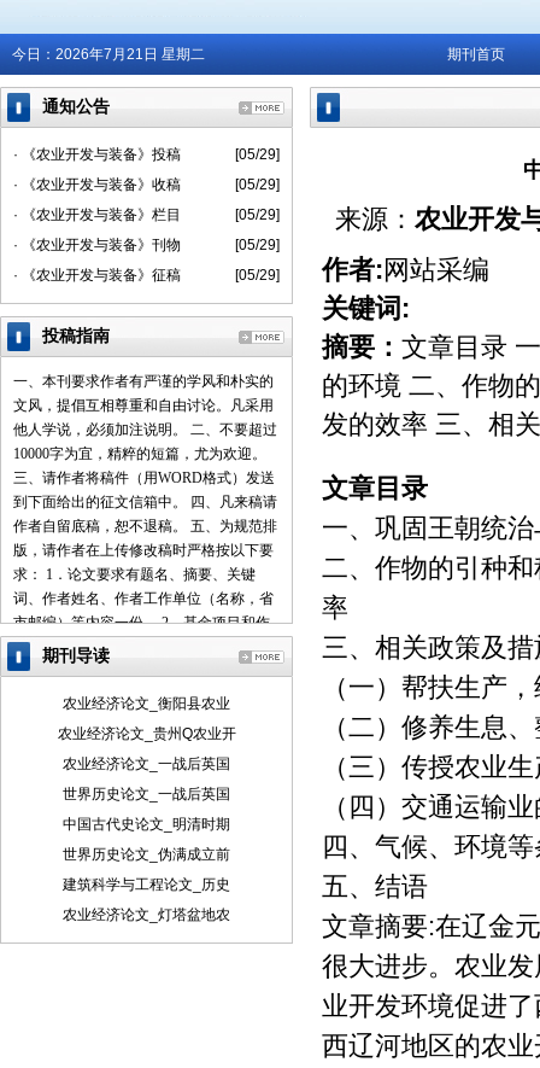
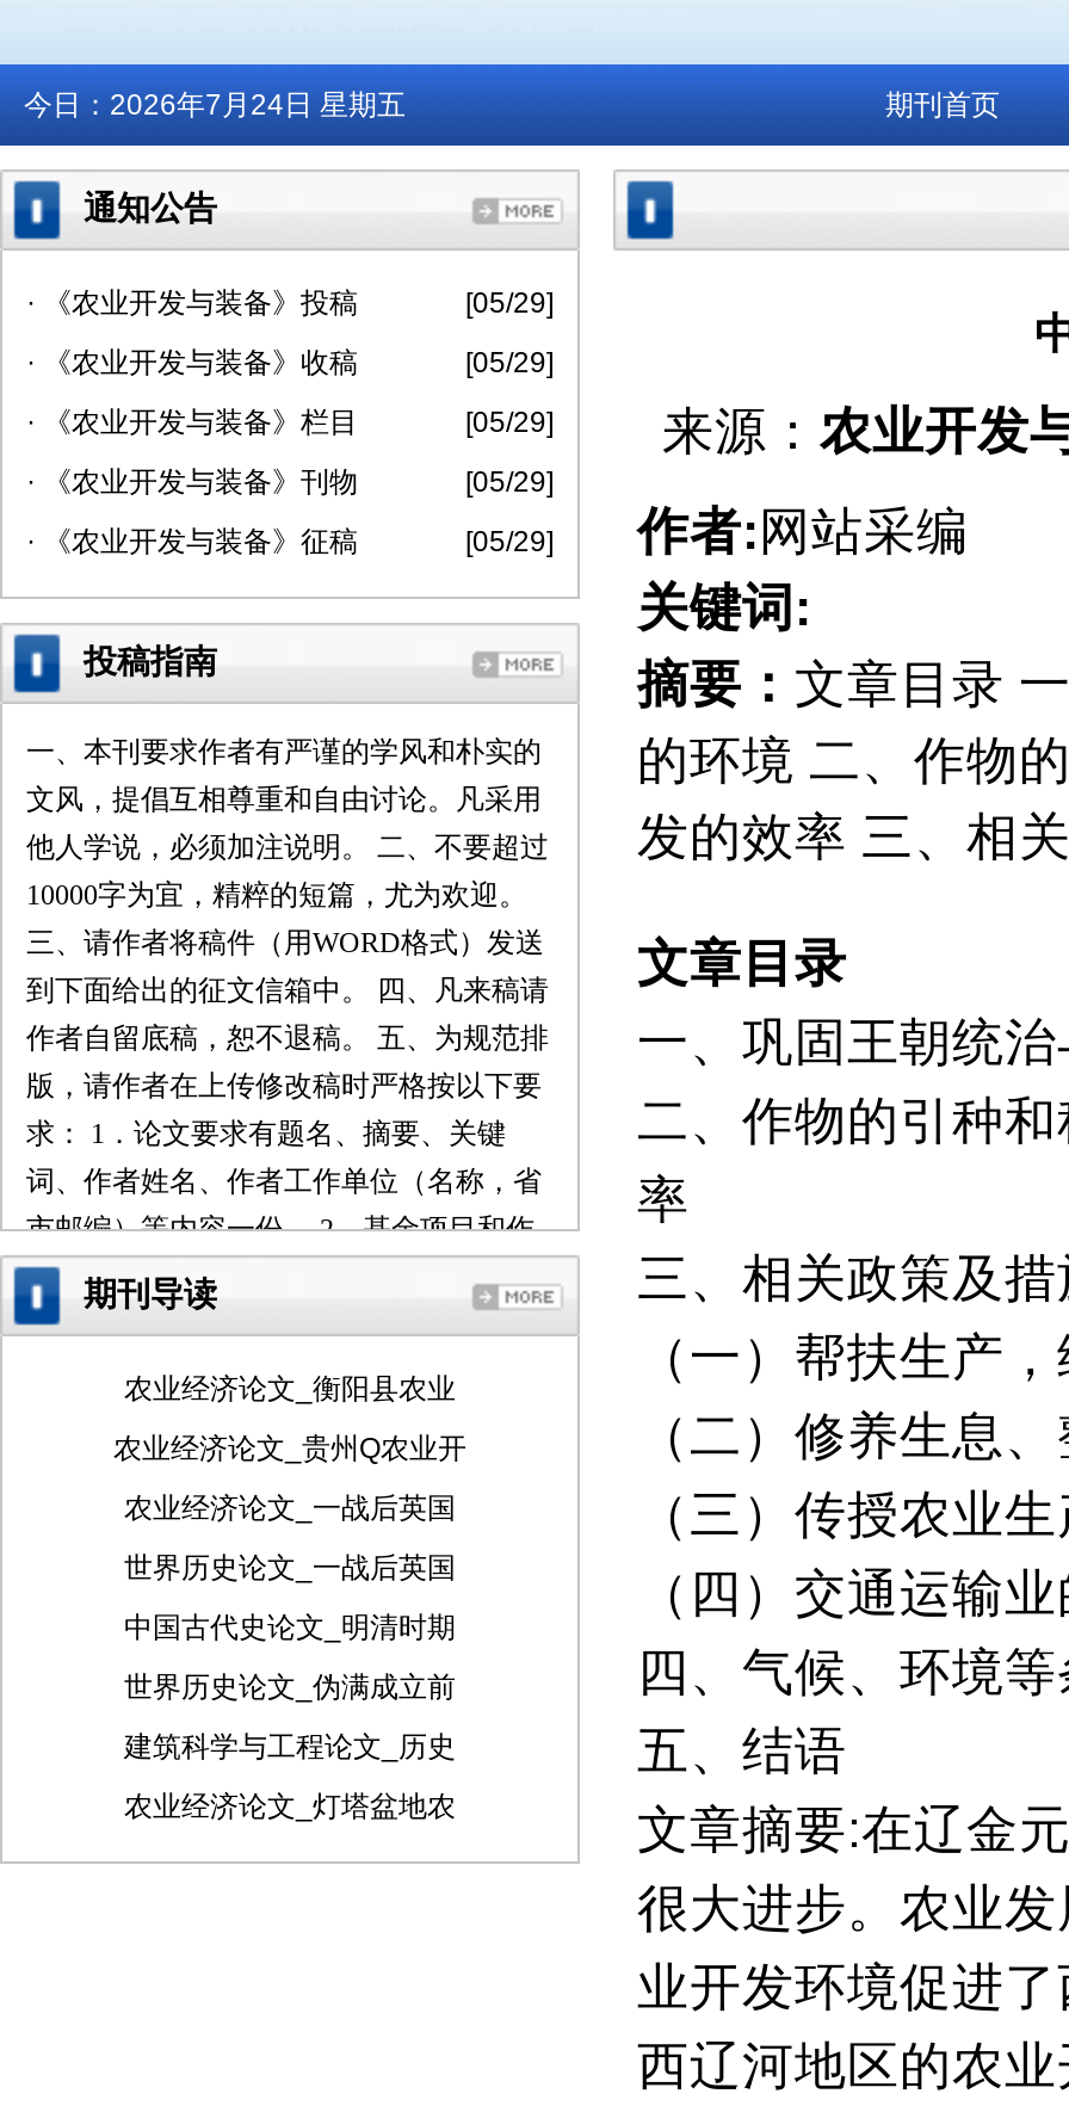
- 今日：2026年7月21日 星期二
+ 今日：2026年7月24日 星期五
